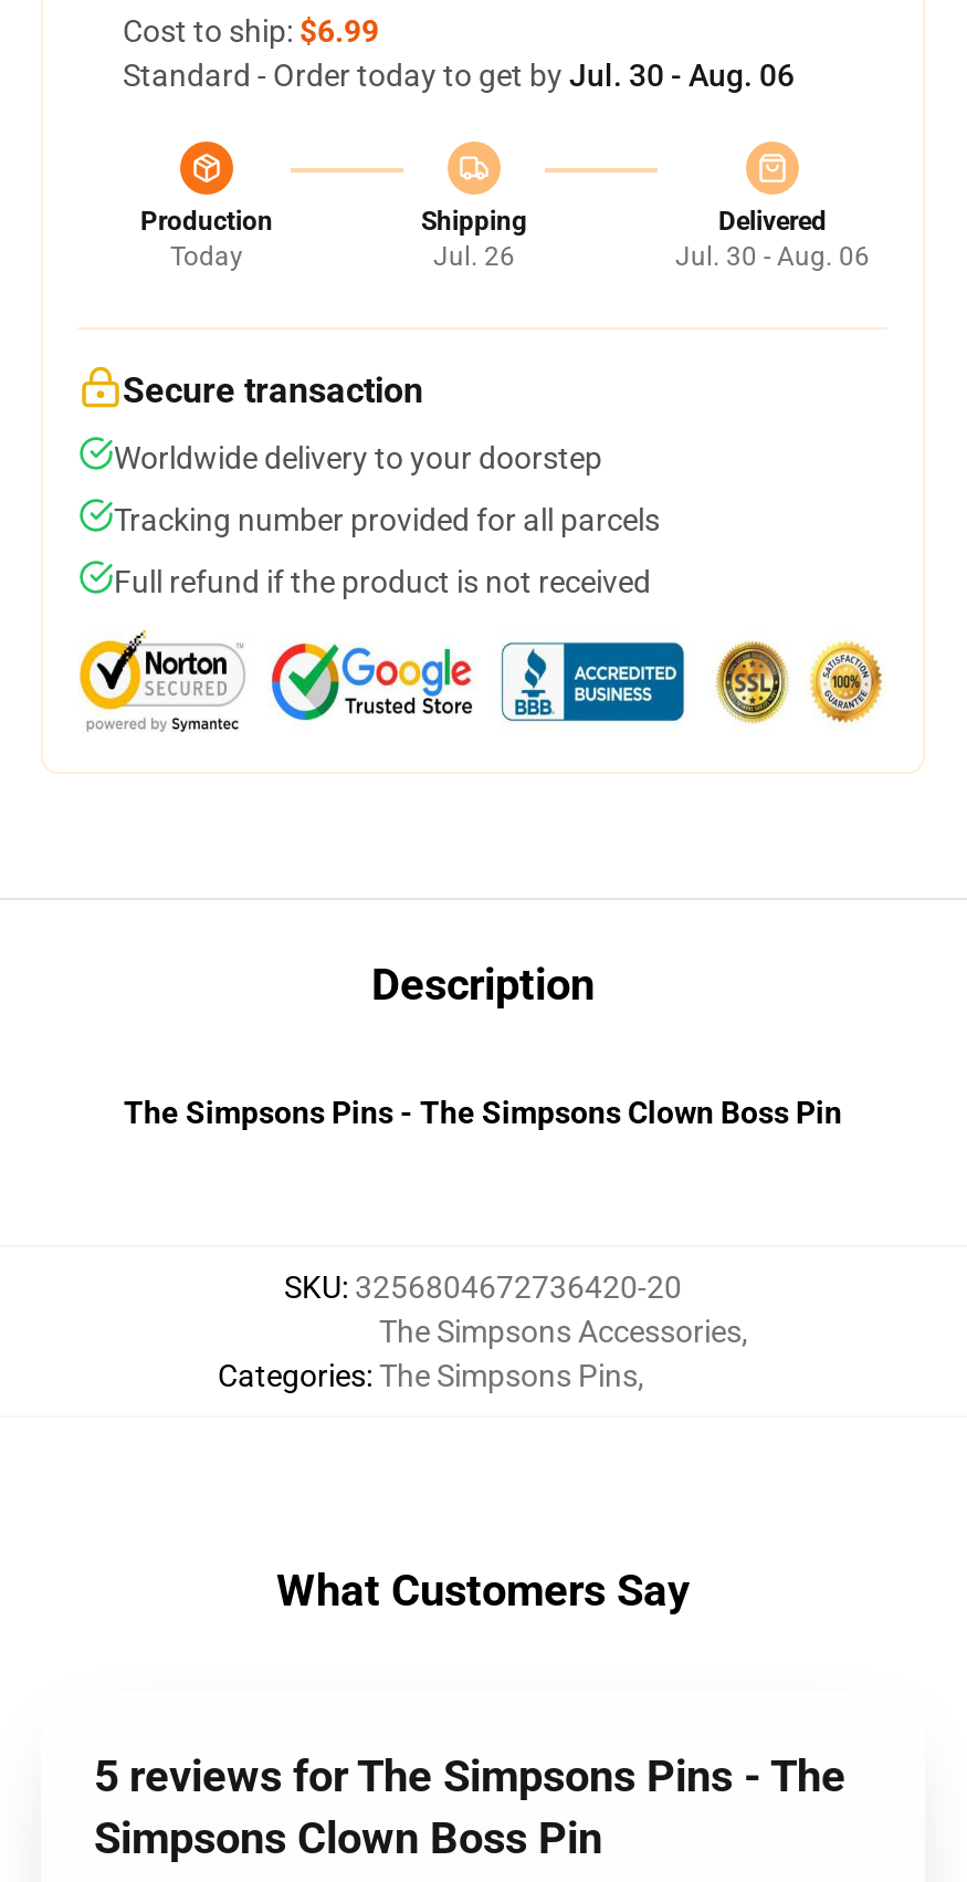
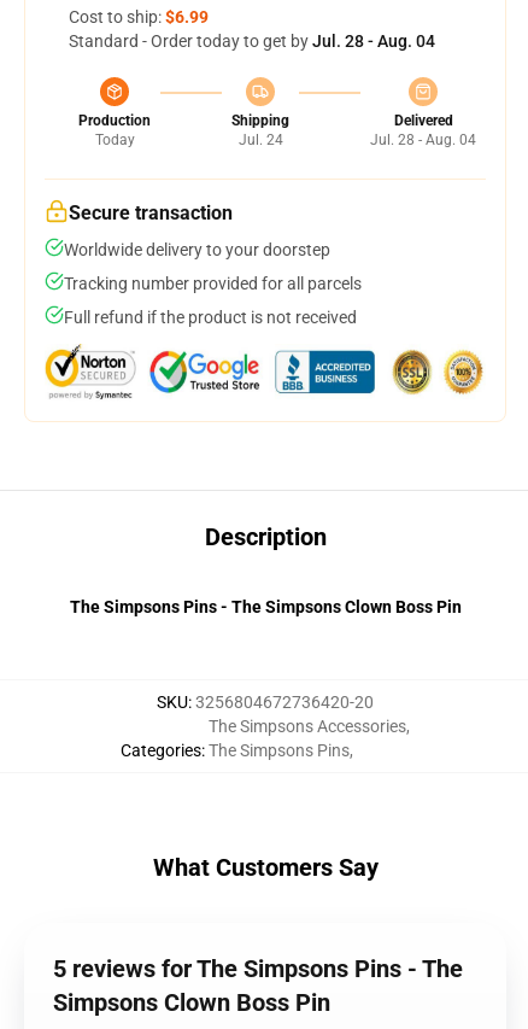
- Standard - Order today to get by Jul. 30 - Aug. 06
+ Standard - Order today to get by Jul. 28 - Aug. 04

- Jul. 26
+ Jul. 24

- Jul. 30 - Aug. 06
+ Jul. 28 - Aug. 04
